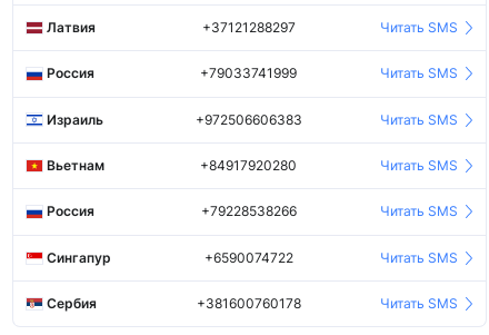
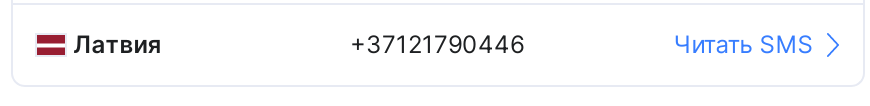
- +37121288297
- Читать SMS
- Россия
- +79033741999
- Читать SMS
- Израиль
- +972506606383
- Читать SMS
- Вьетнам
- +84917920280
- Читать SMS
- Россия
- +79228538266
- Читать SMS
- Сингапур
- +6590074722
- Читать SMS
- Сербия
- +381600760178
+ +37121790446
